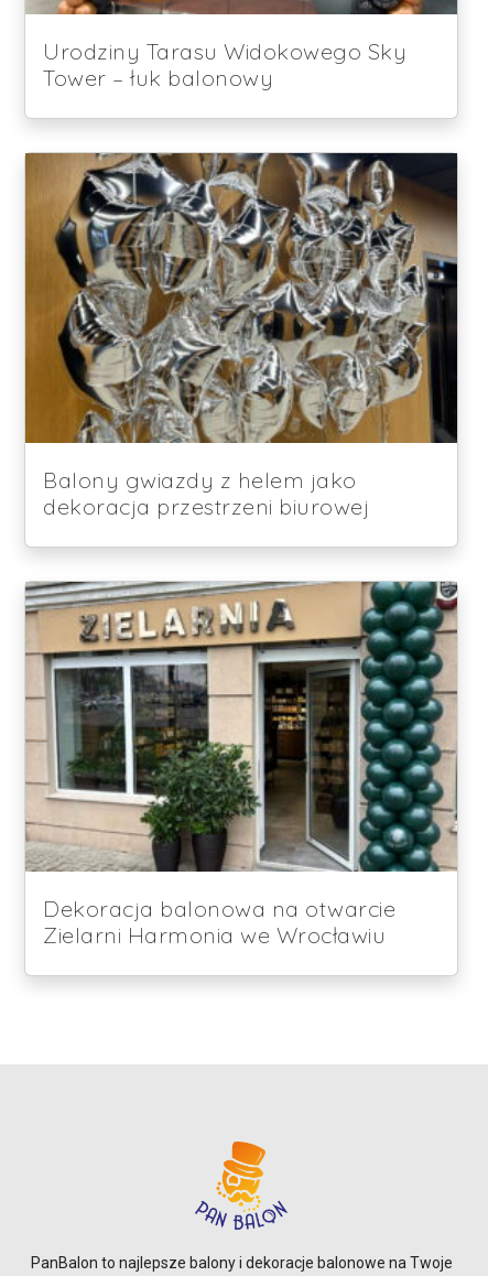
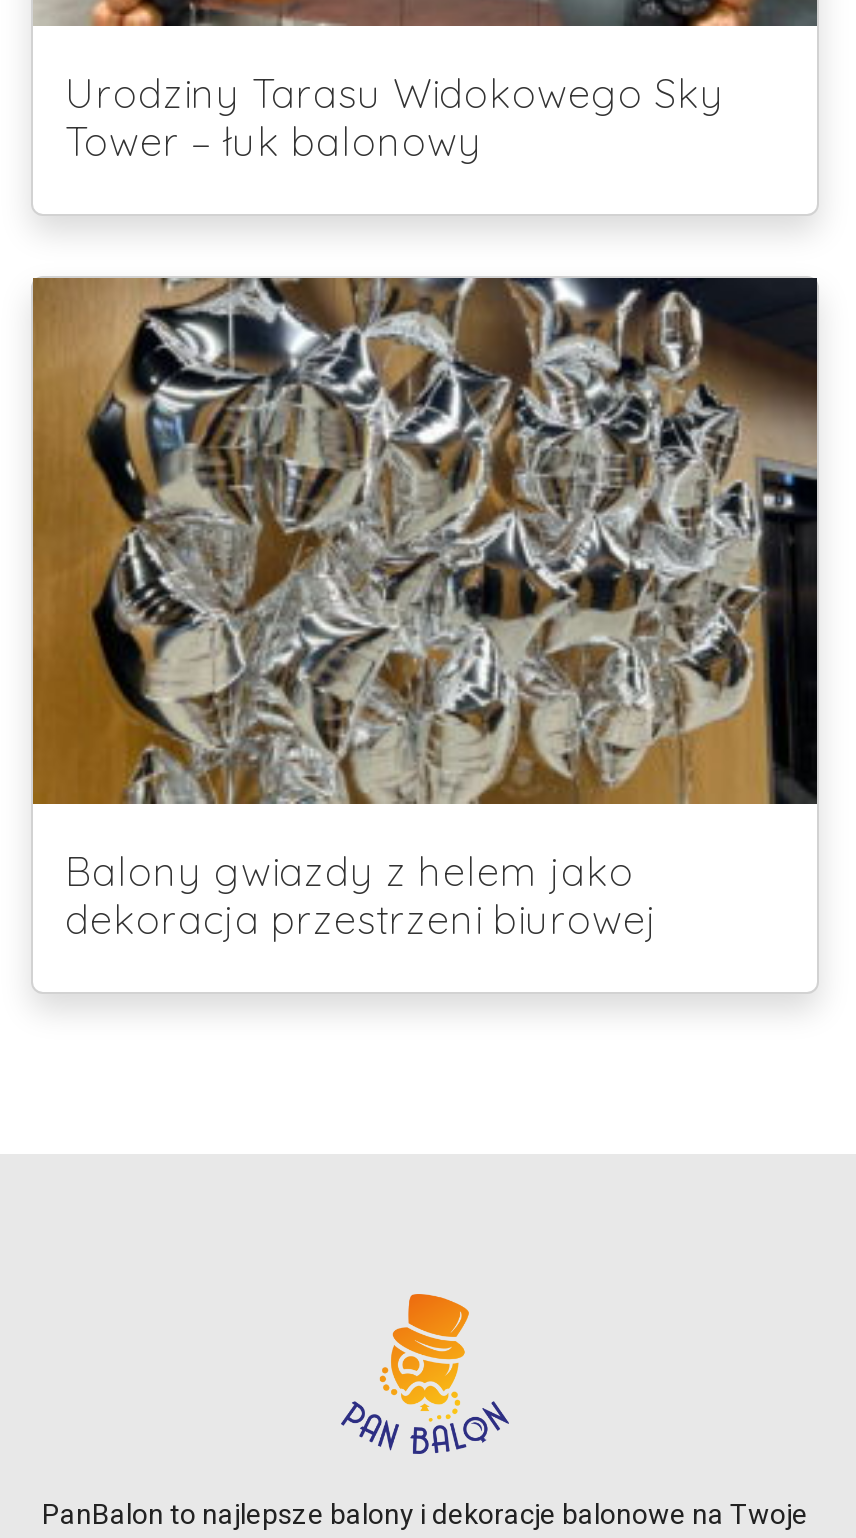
- [image]
- Dekoracja balonowa na otwarcie
- Zielarni Harmonia we Wrocławiu
